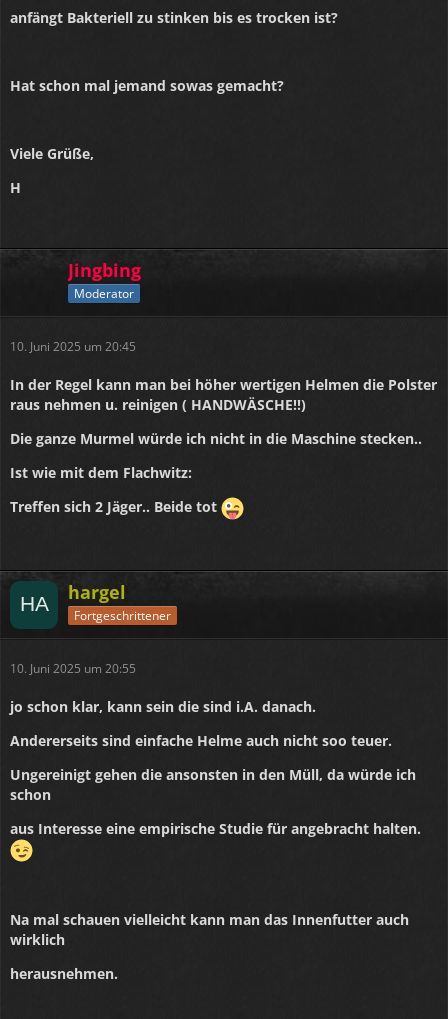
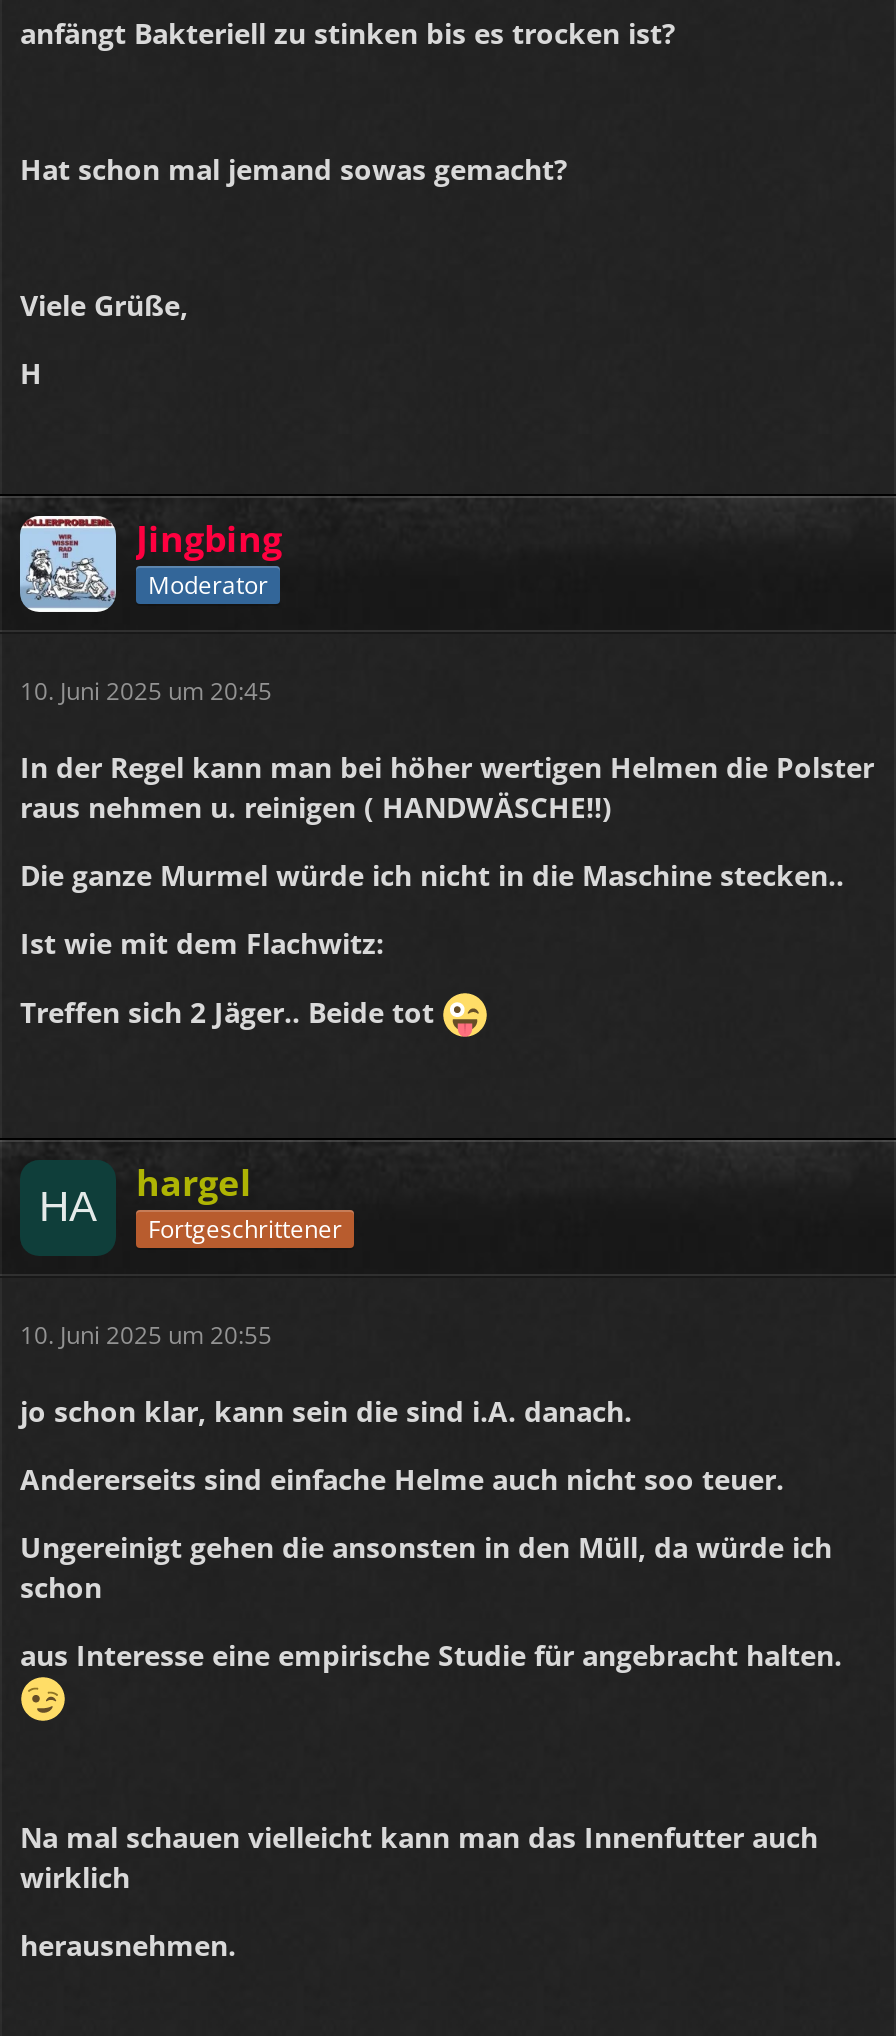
+ [image]
